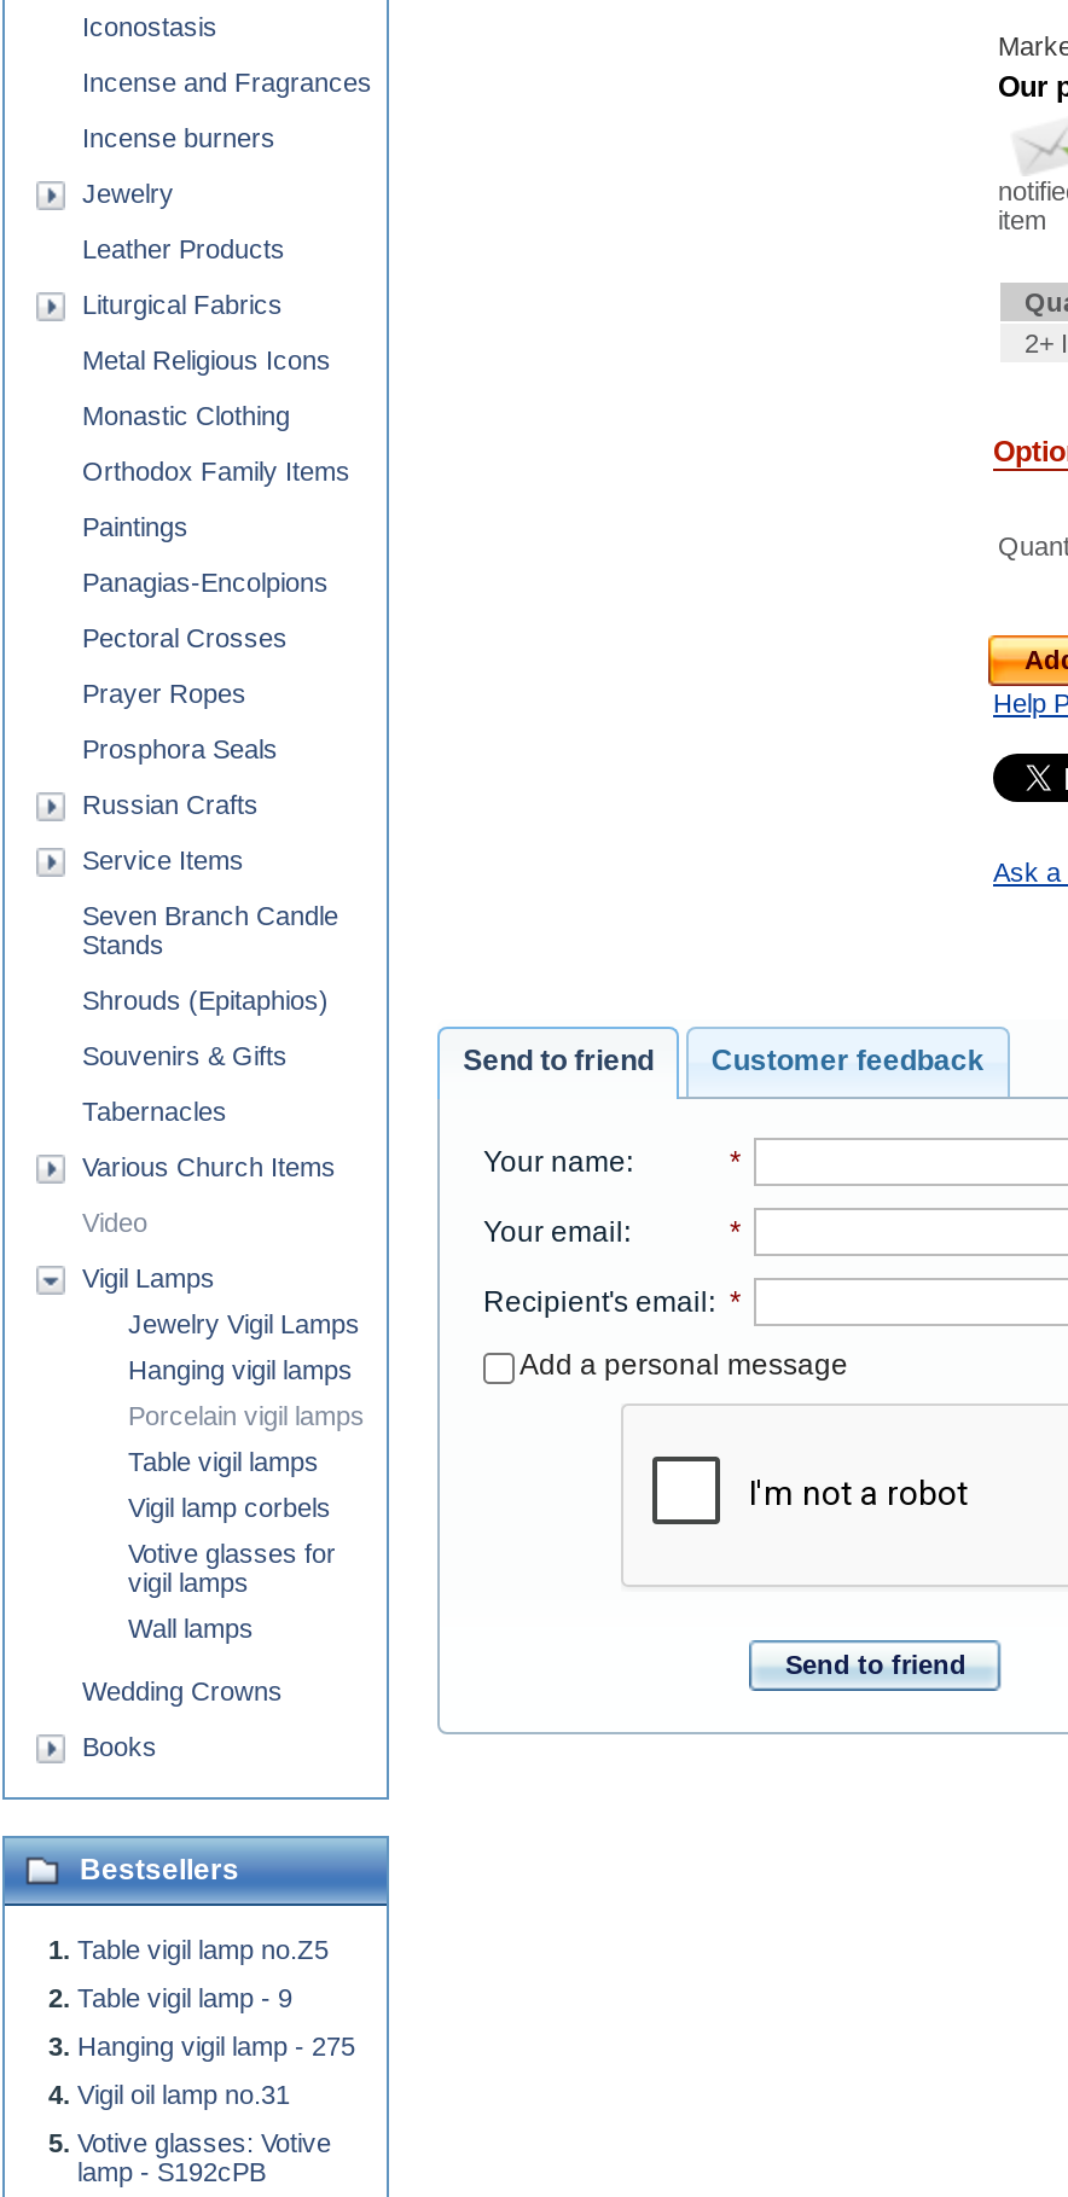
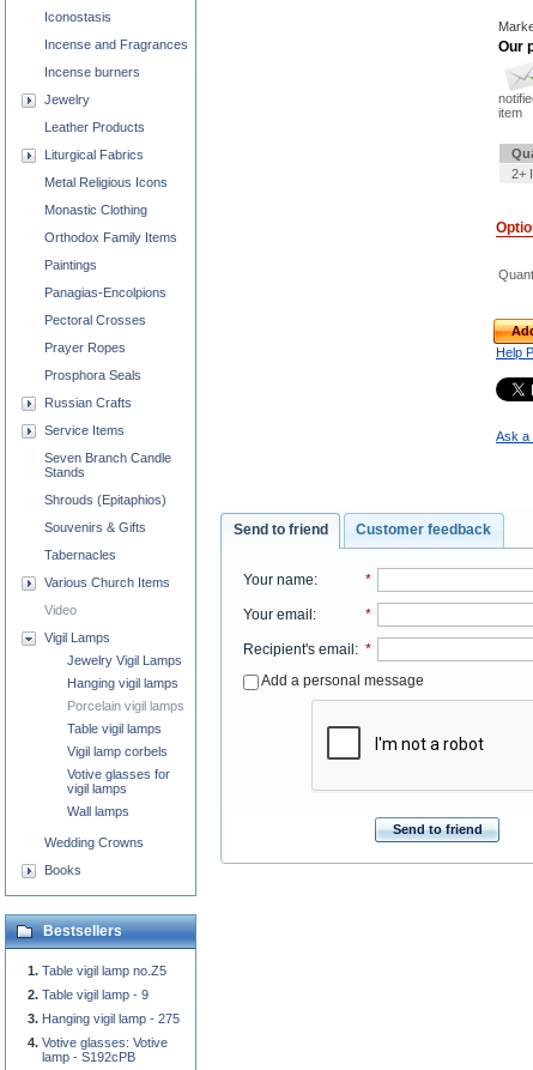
- Vigil oil lamp no.31
